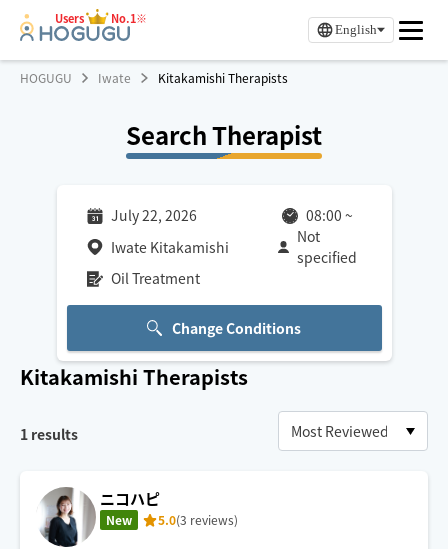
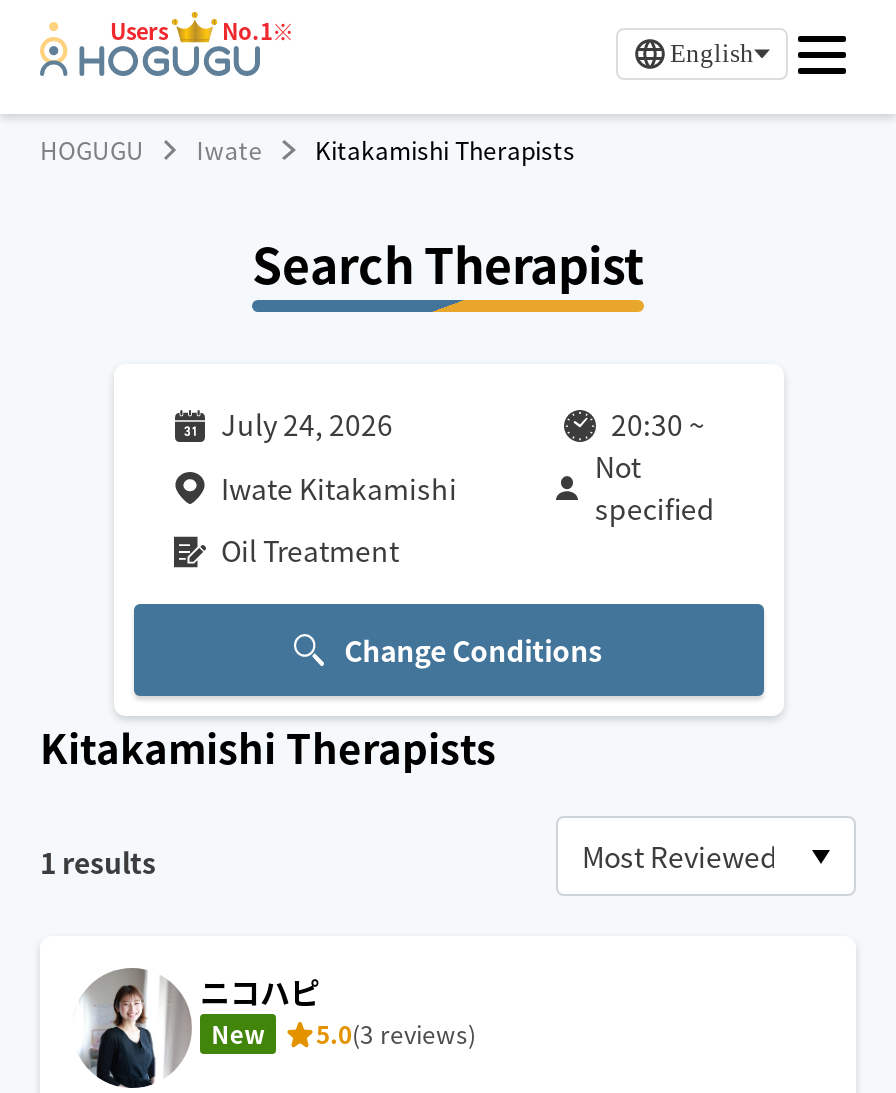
- July 22, 2026
+ July 24, 2026

- 08:00 ~
+ 20:30 ~
